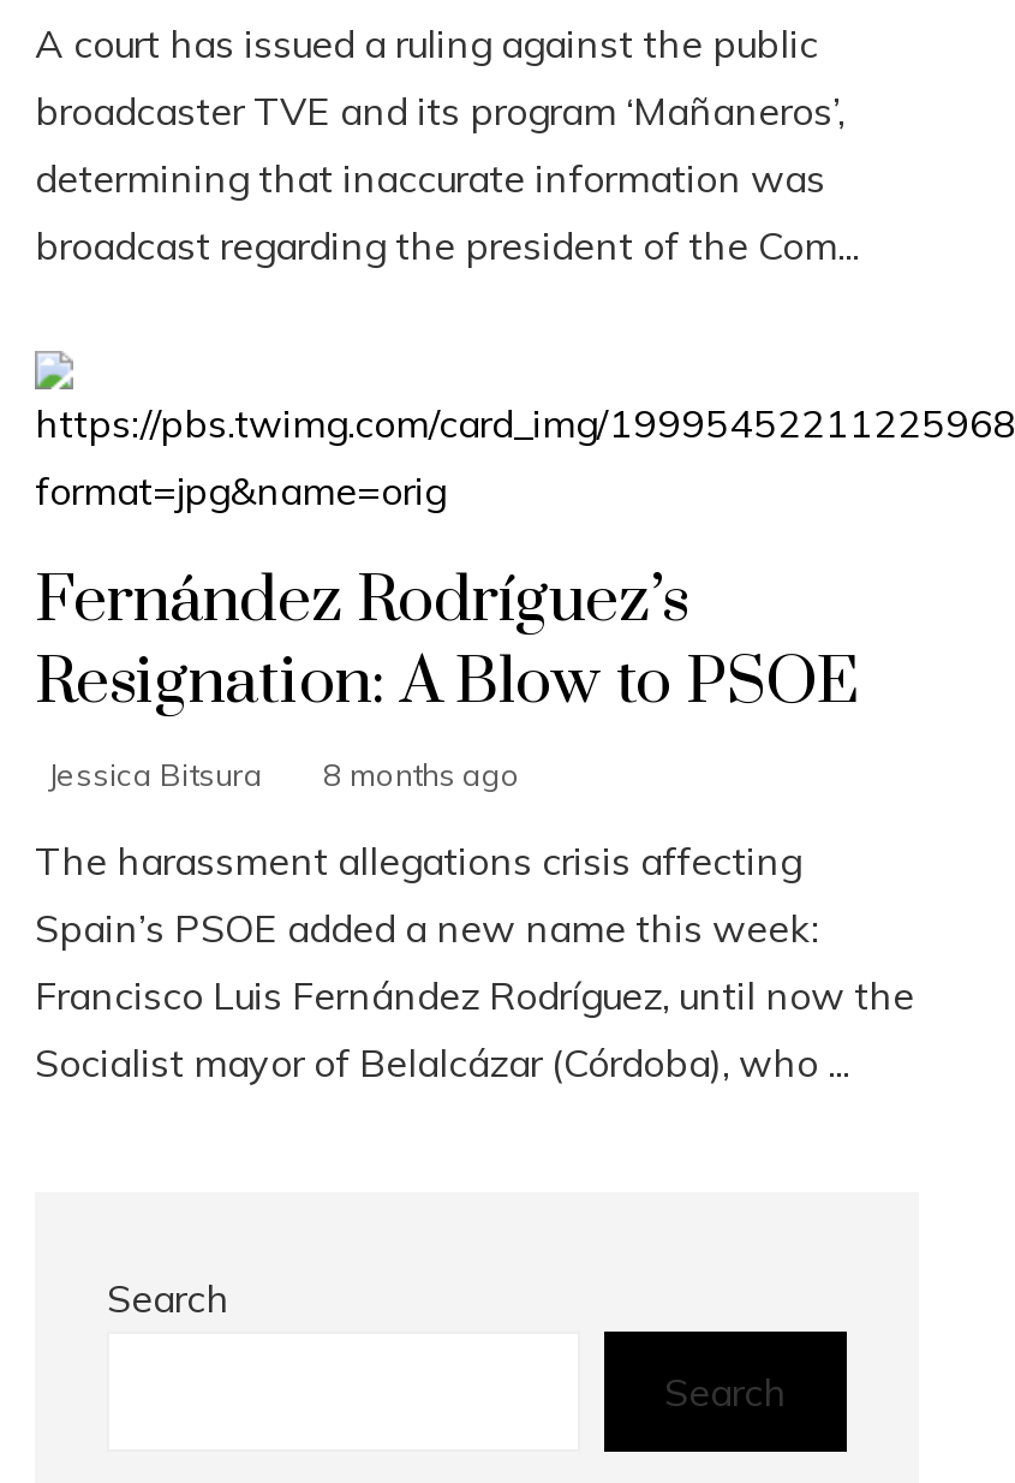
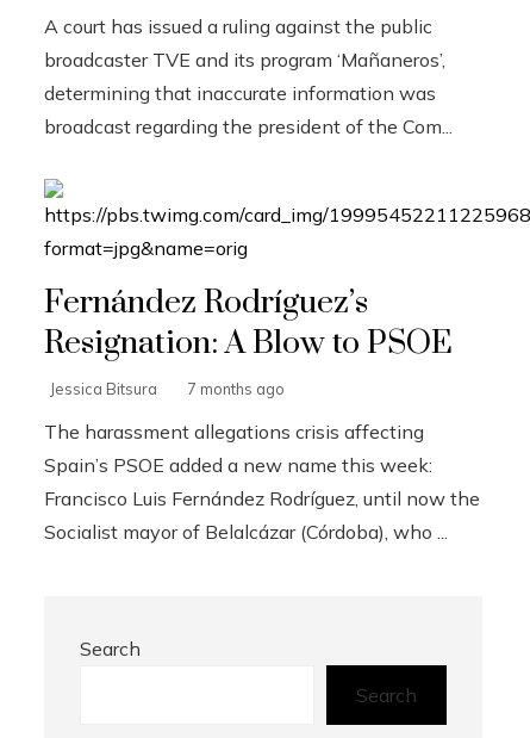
- Jessica Bitsura 8 months ago
+ Jessica Bitsura 7 months ago
